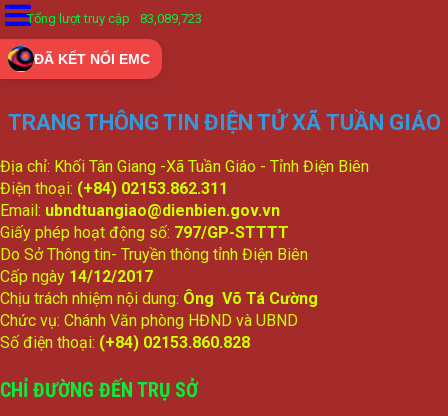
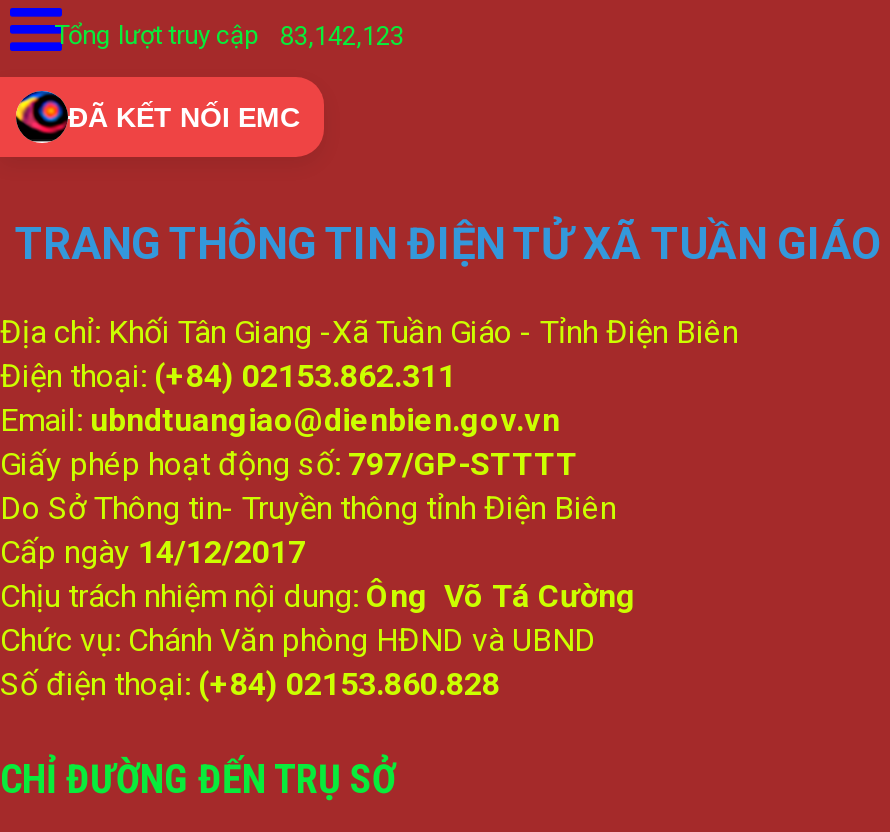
- Tổng lượt truy cập 83,089,723
+ Tổng lượt truy cập 83,142,123
